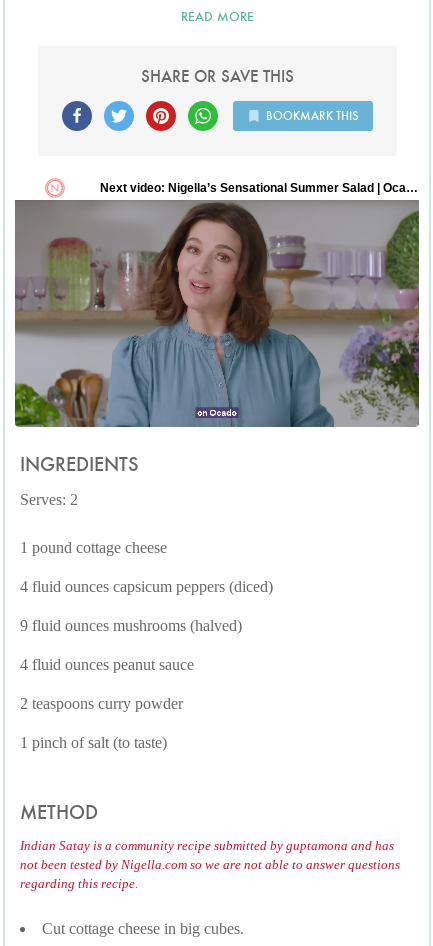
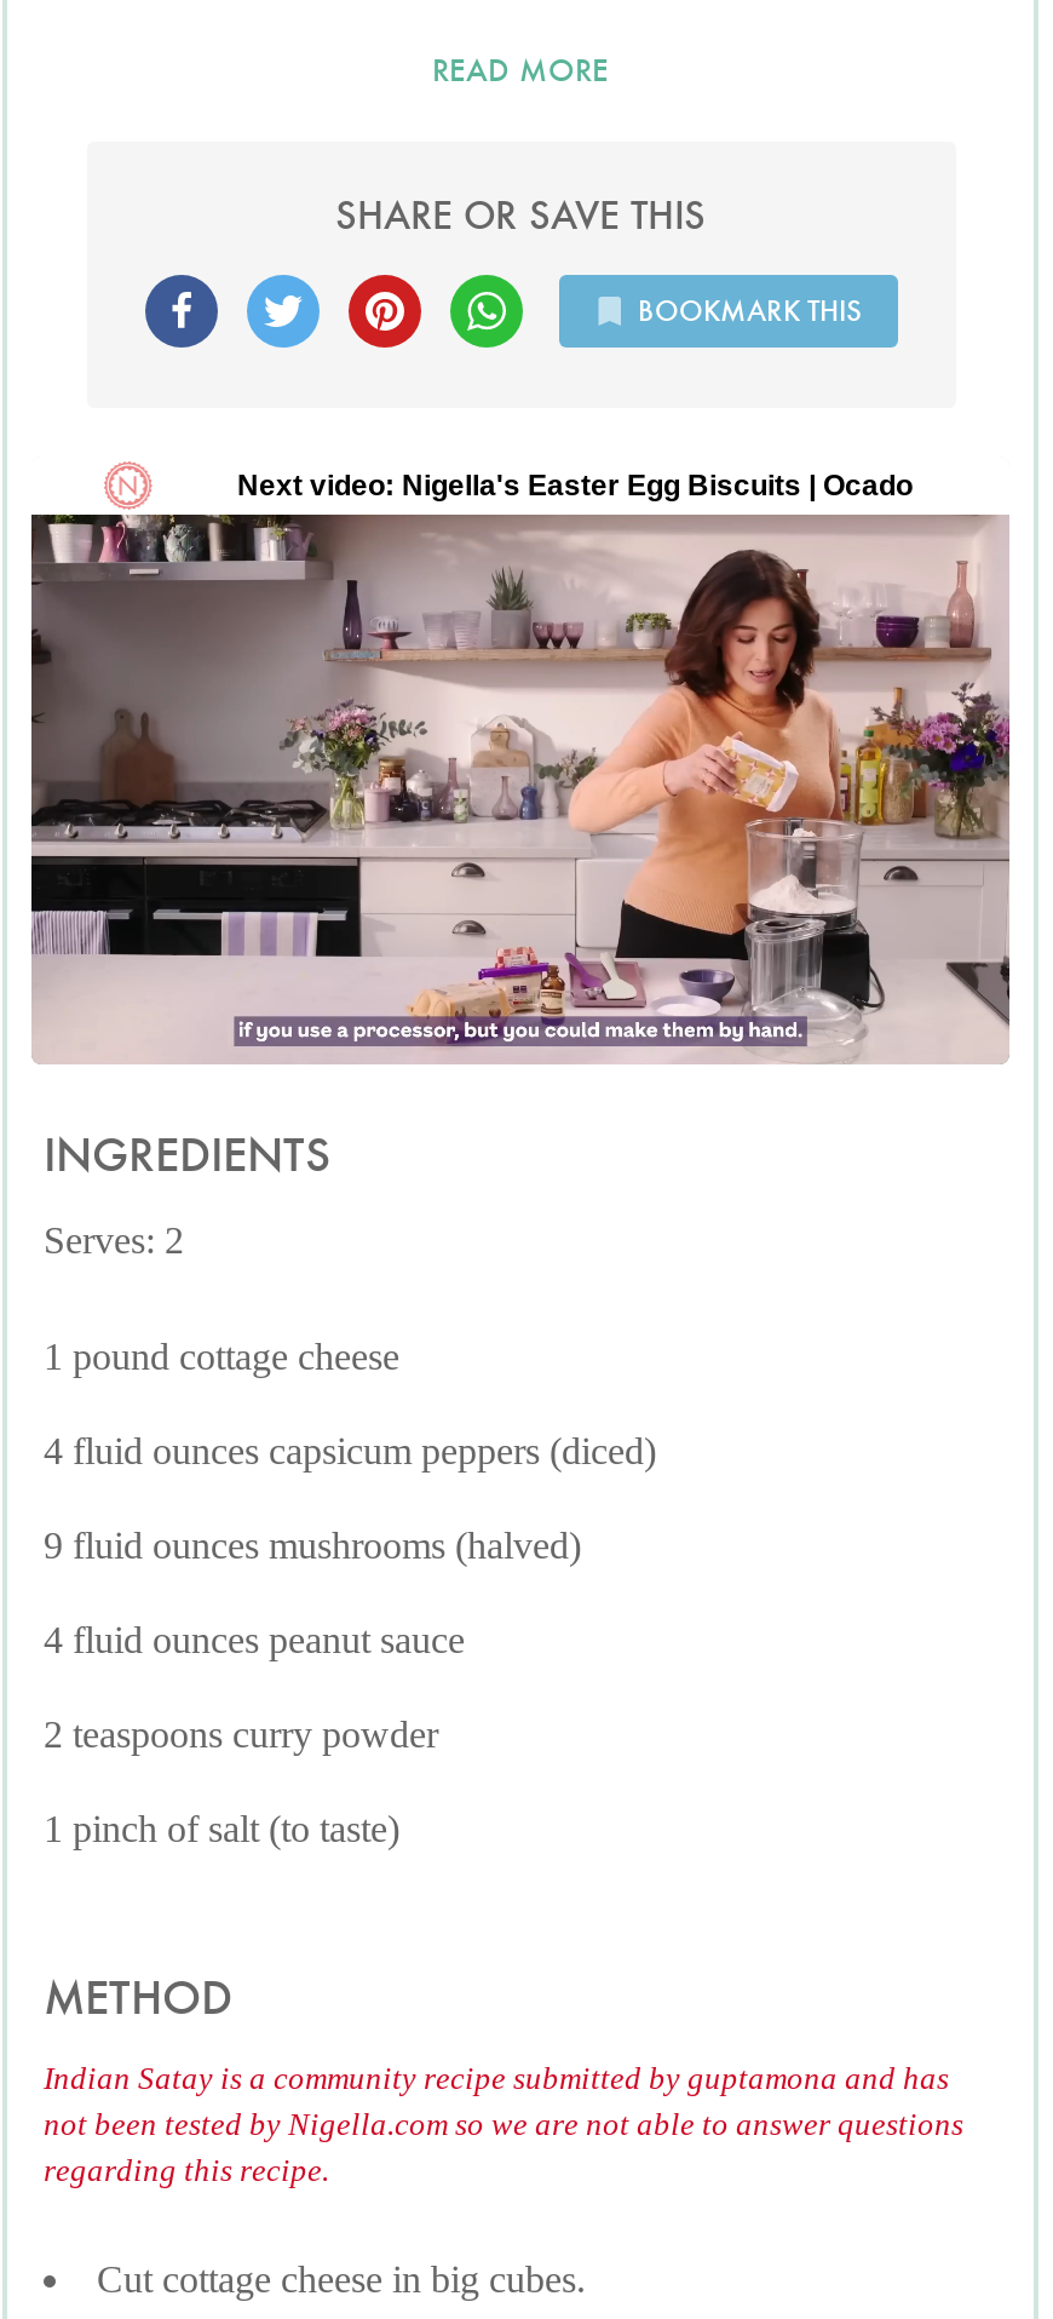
- [image]
+ [image]
